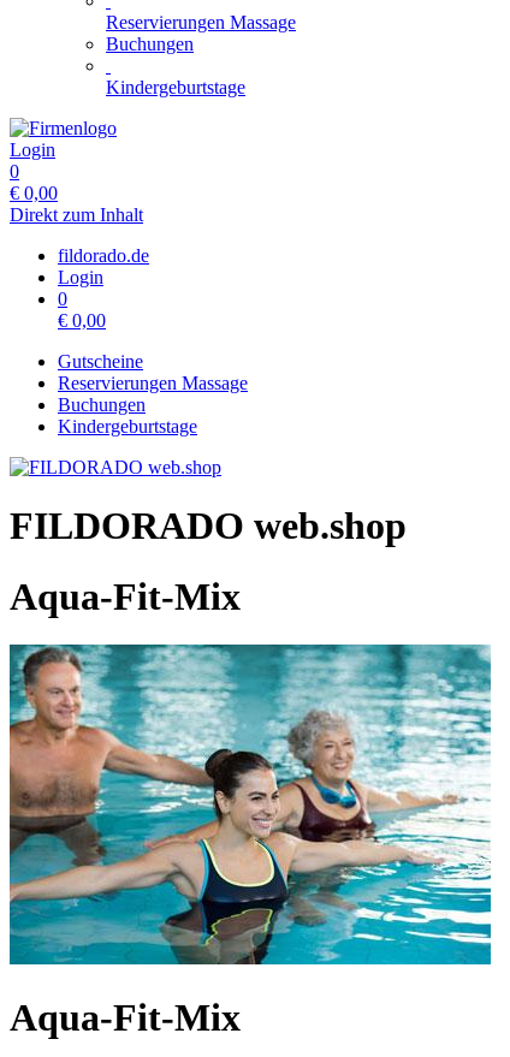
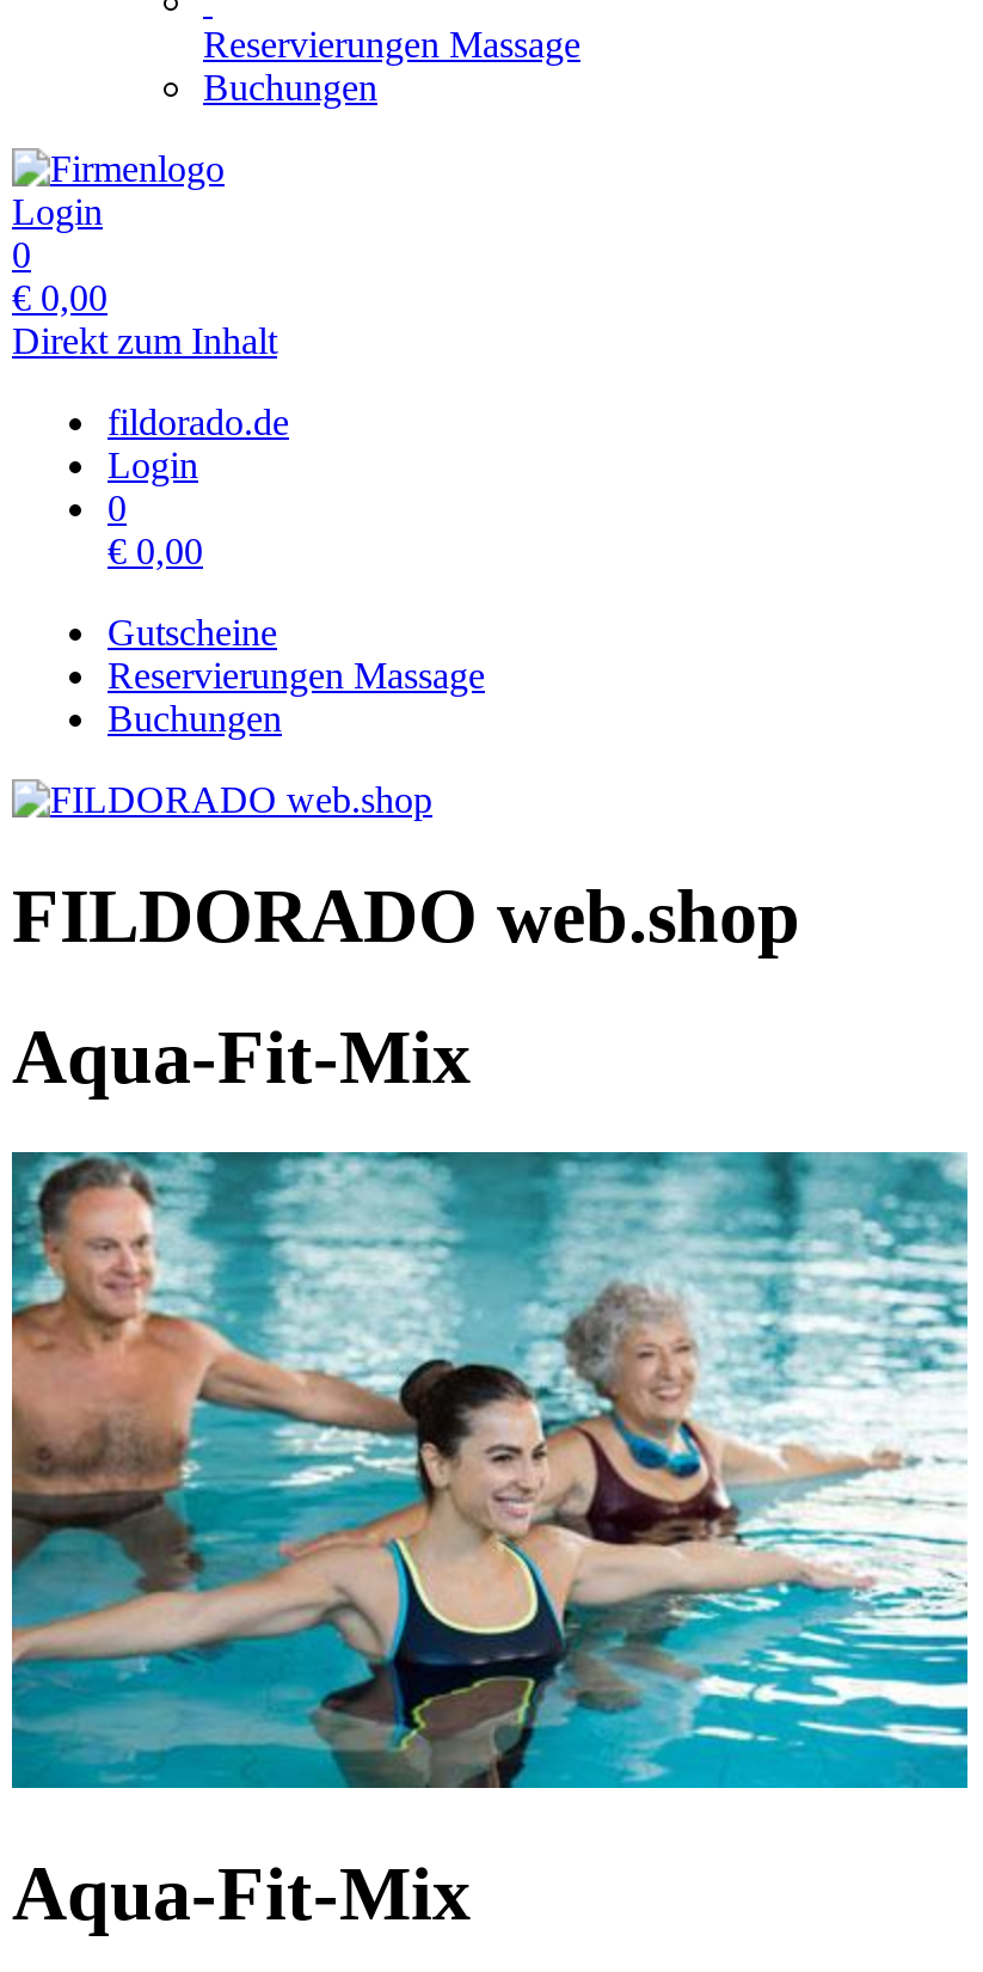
- Kindergeburtstage

- Kindergeburtstage
